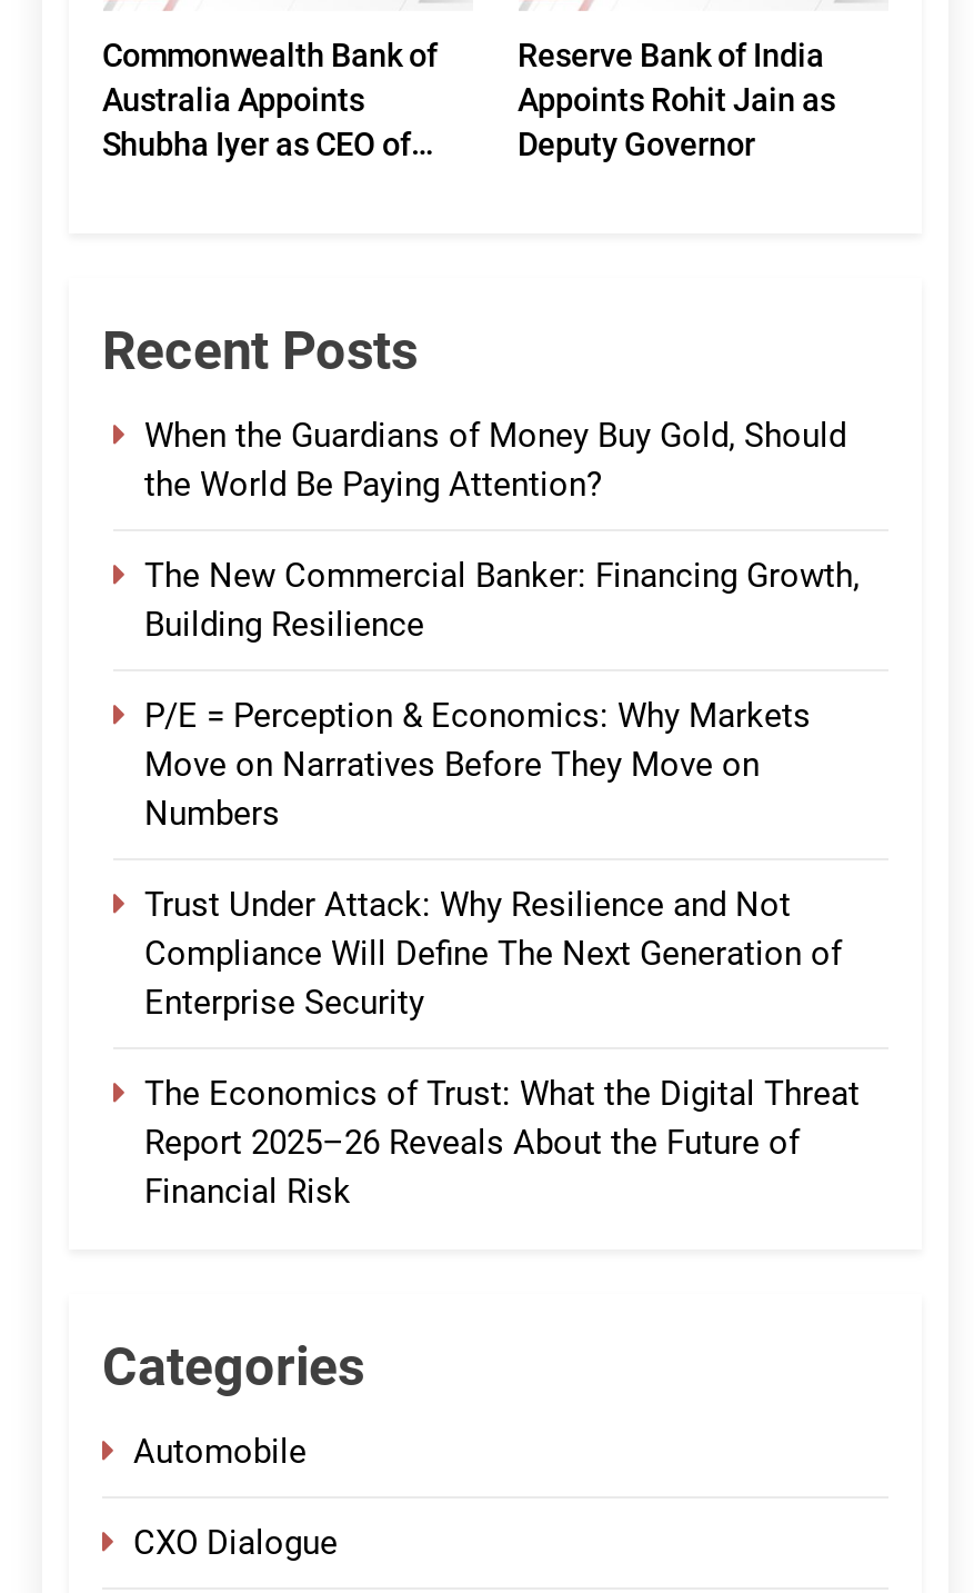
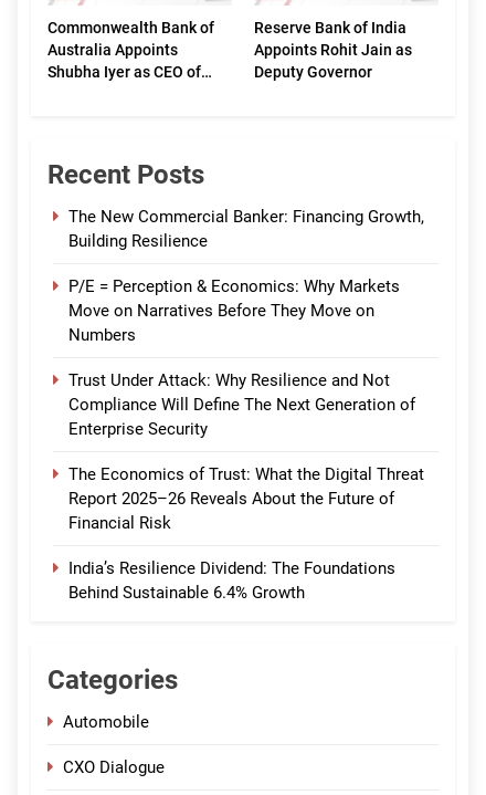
- When the Guardians of Money Buy Gold, Should
- the World Be Paying Attention?

moved up: The New Commercial Banker: Financing Growth, | Building Resilience | P/E = Perception & Economics: Why Markets | ... | Report 2025–26 Reveals About the Future of | Financial Risk

+ India’s Resilience Dividend: The Foundations
+ Behind Sustainable 6.4% Growth
